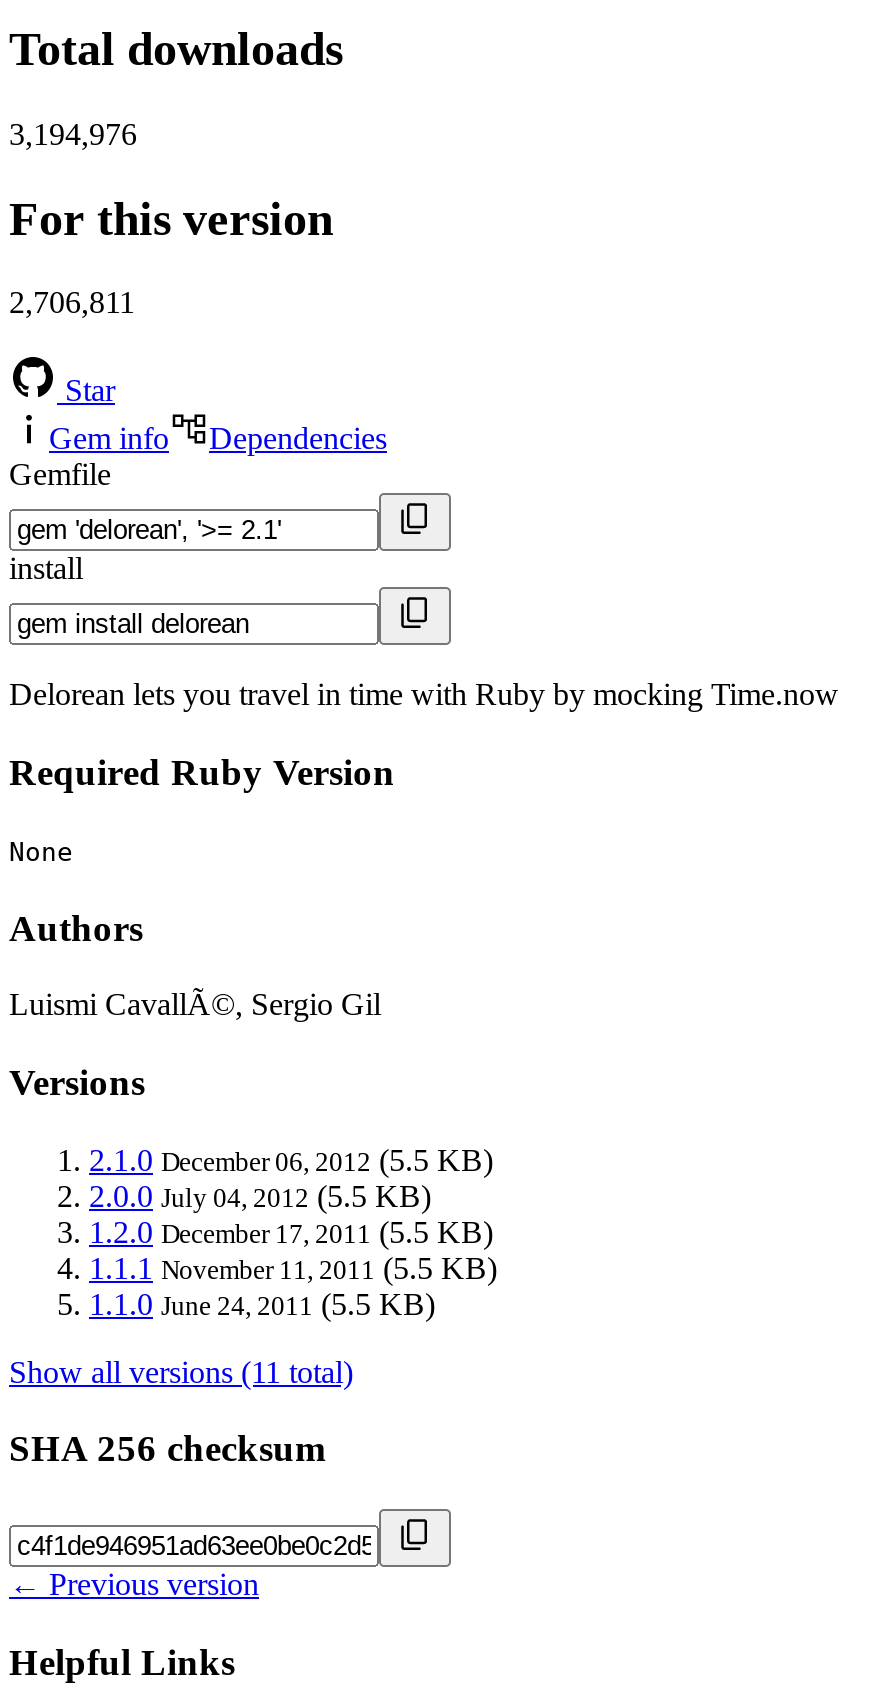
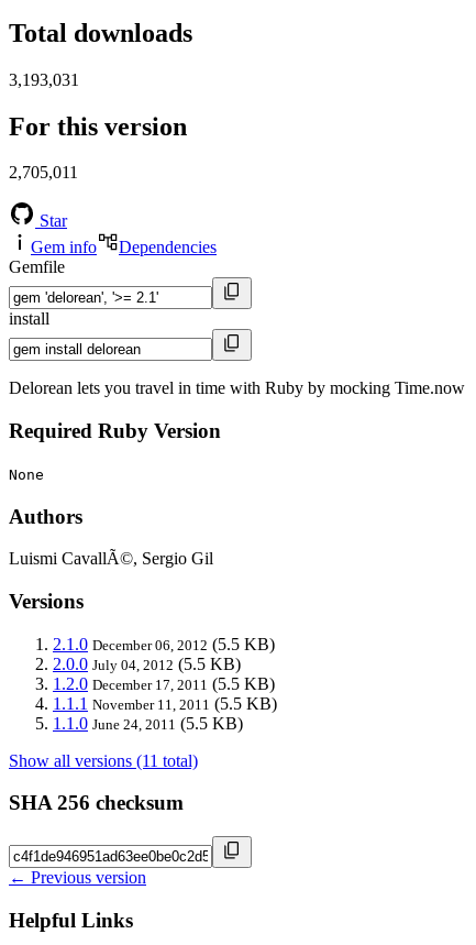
- 3,194,976
+ 3,193,031

- 2,706,811
+ 2,705,011
